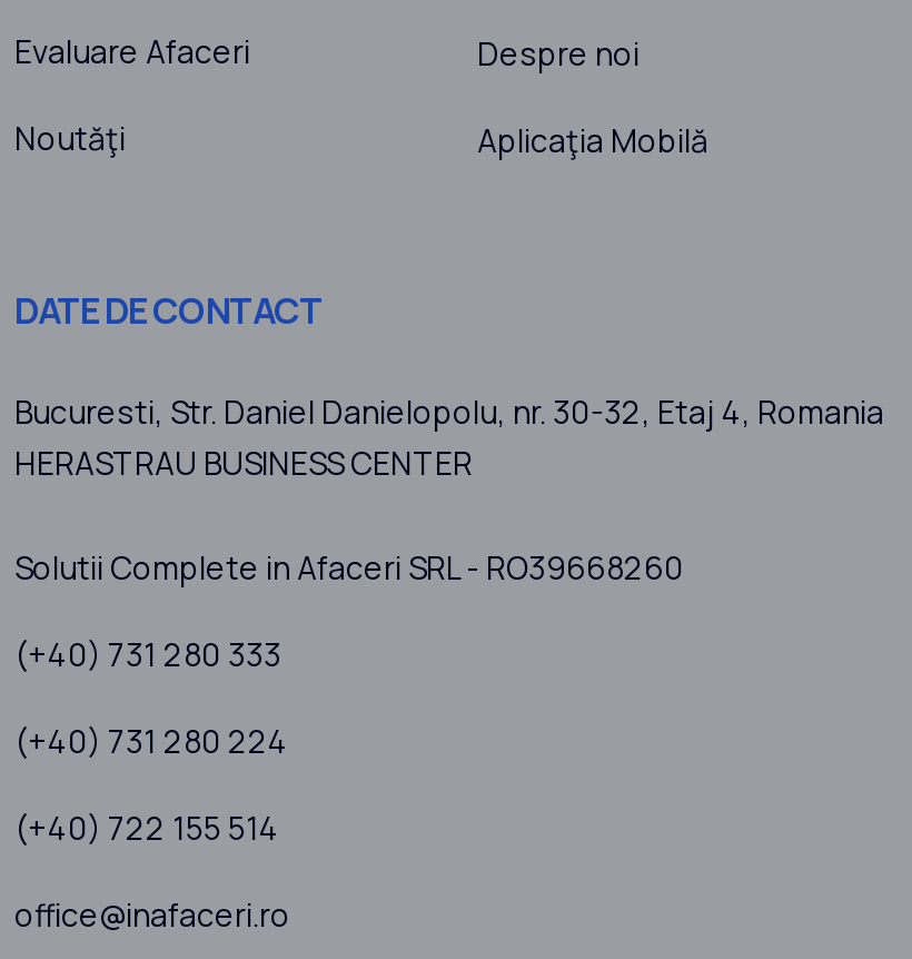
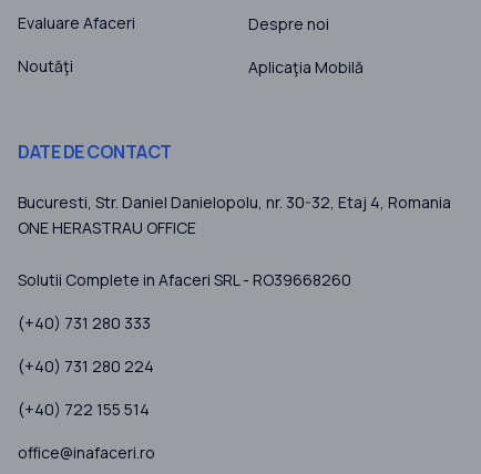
- HERASTRAU BUSINESS CENTER
+ ONE HERASTRAU OFFICE
